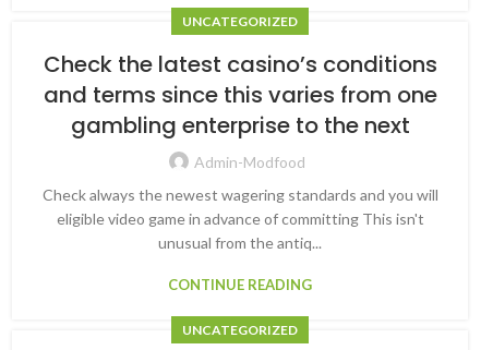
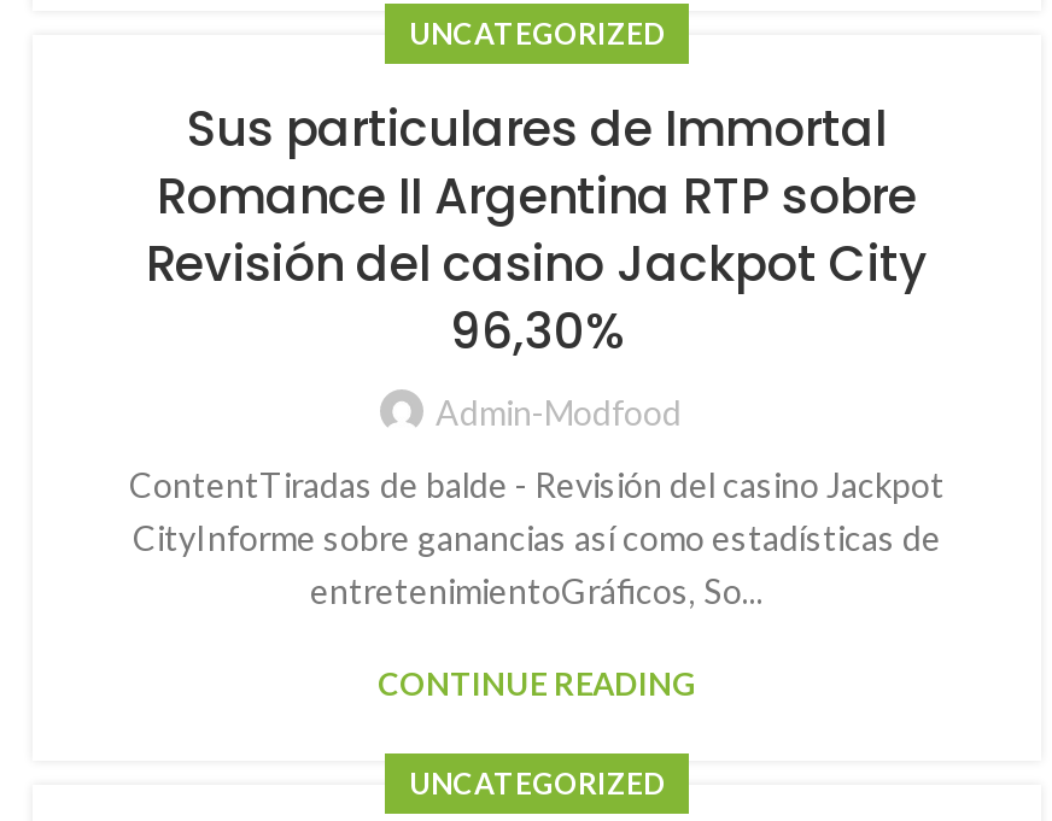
- Check the latest casino’s conditions
- and terms since this varies from one
- gambling enterprise to the next
+ Sus particulares de Immortal
+ Romance II Argentina RTP sobre
+ Revisión del casino Jackpot City
+ 96,30%

- Check always the newest wagering standards and you will
- eligible video game in advance of committing This isn't
- unusual from the antiq...
+ ContentTiradas de balde - Revisión del casino Jackpot
+ CityInforme sobre ganancias así como estadísticas de
+ entretenimientoGráficos, So...
